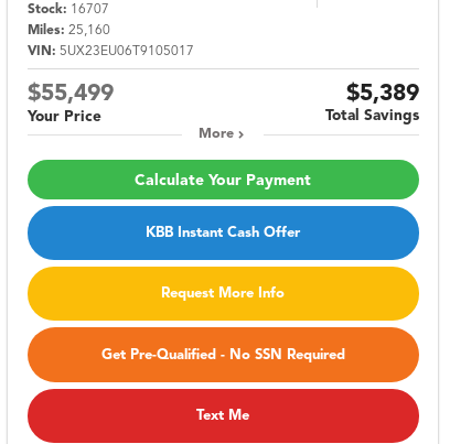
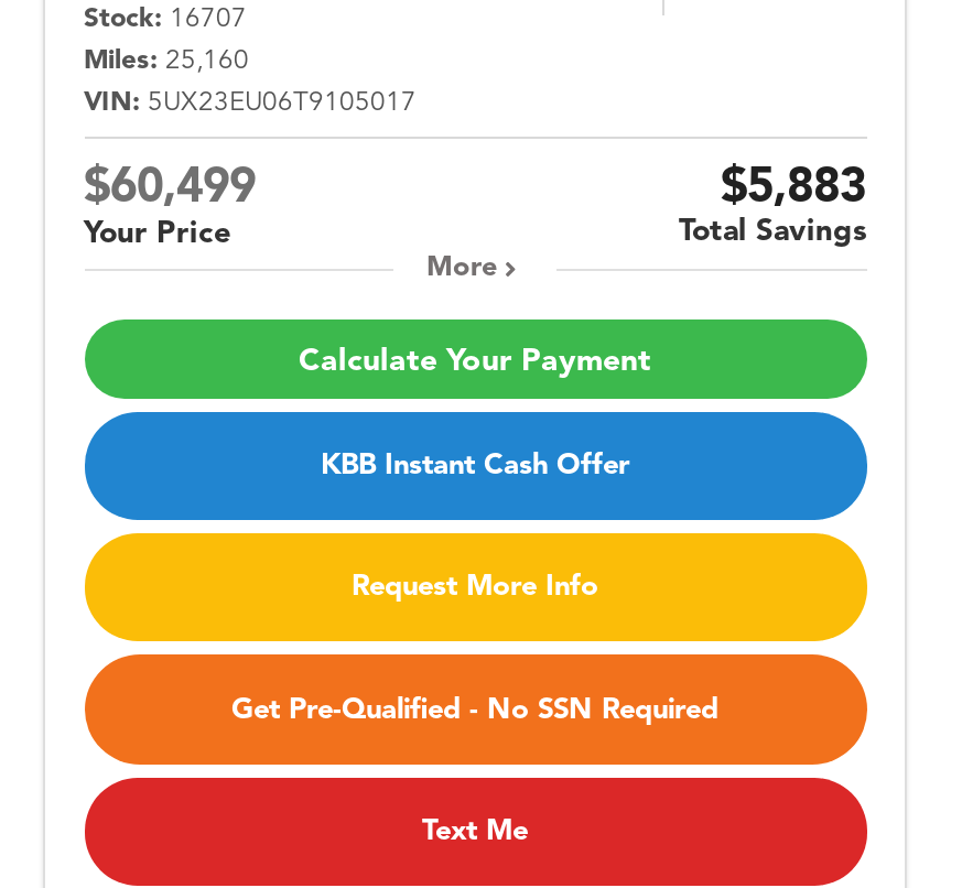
- $55,499
+ $60,499

- $5,389
+ $5,883
